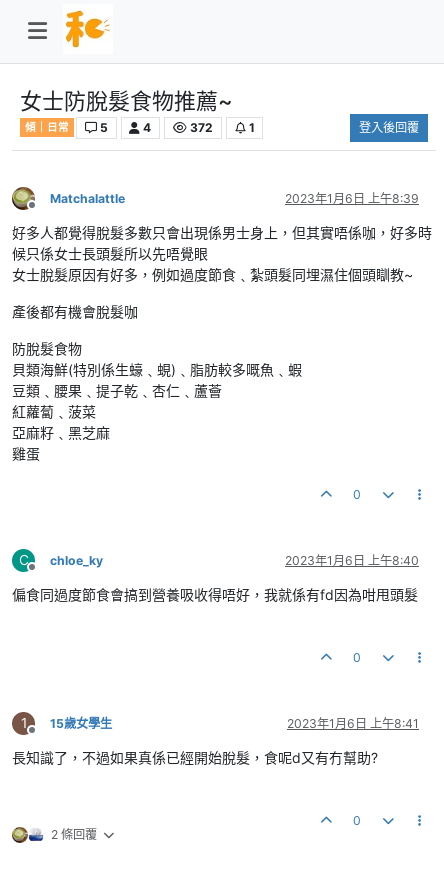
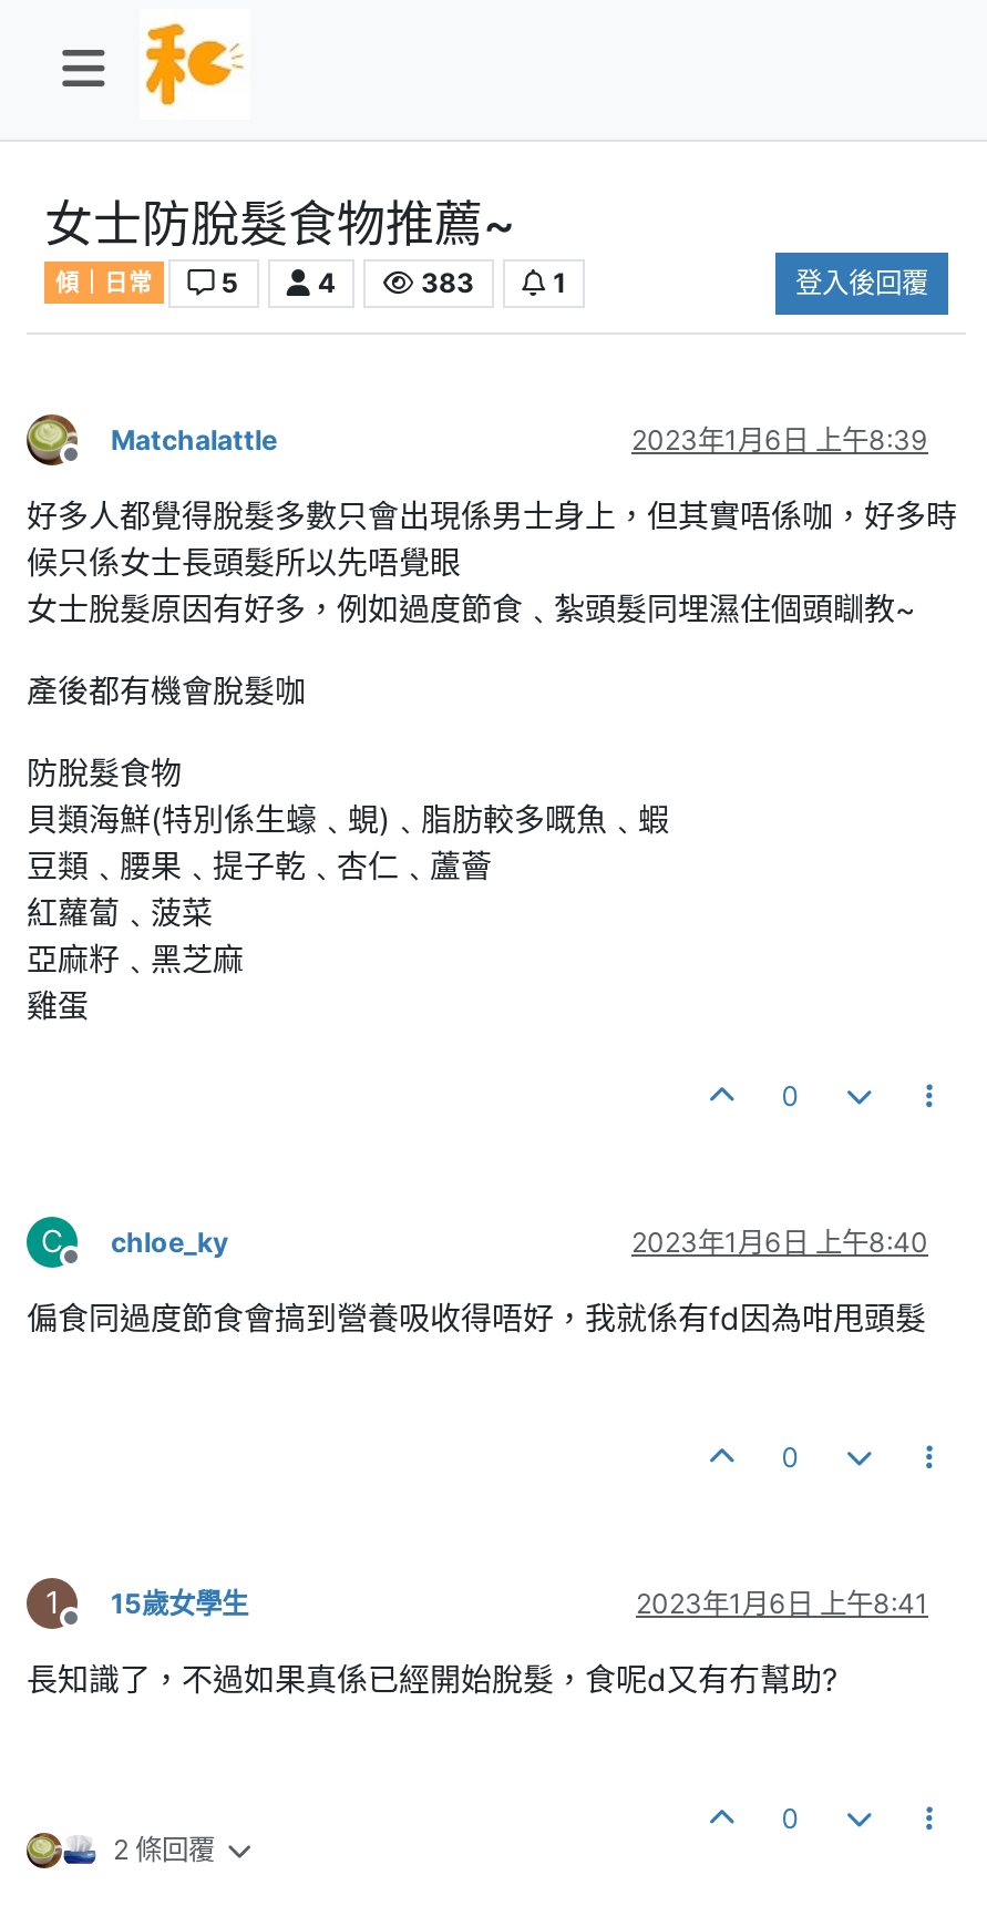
- 372
+ 383
